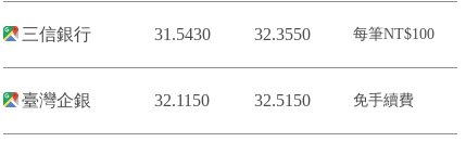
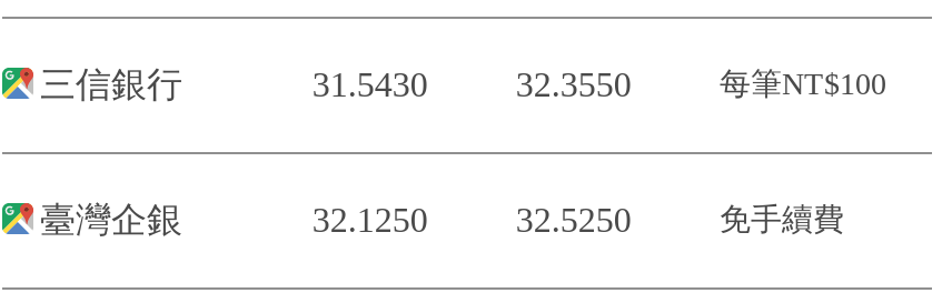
- 32.1150
+ 32.1250

- 32.5150
+ 32.5250
